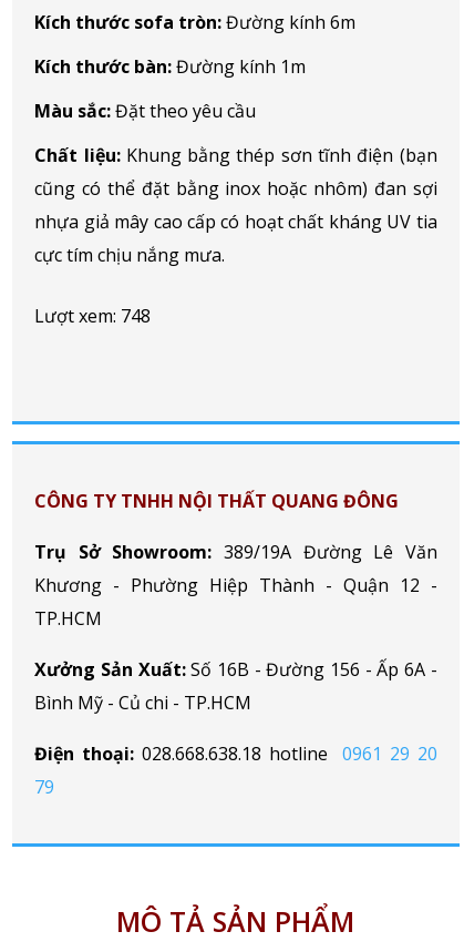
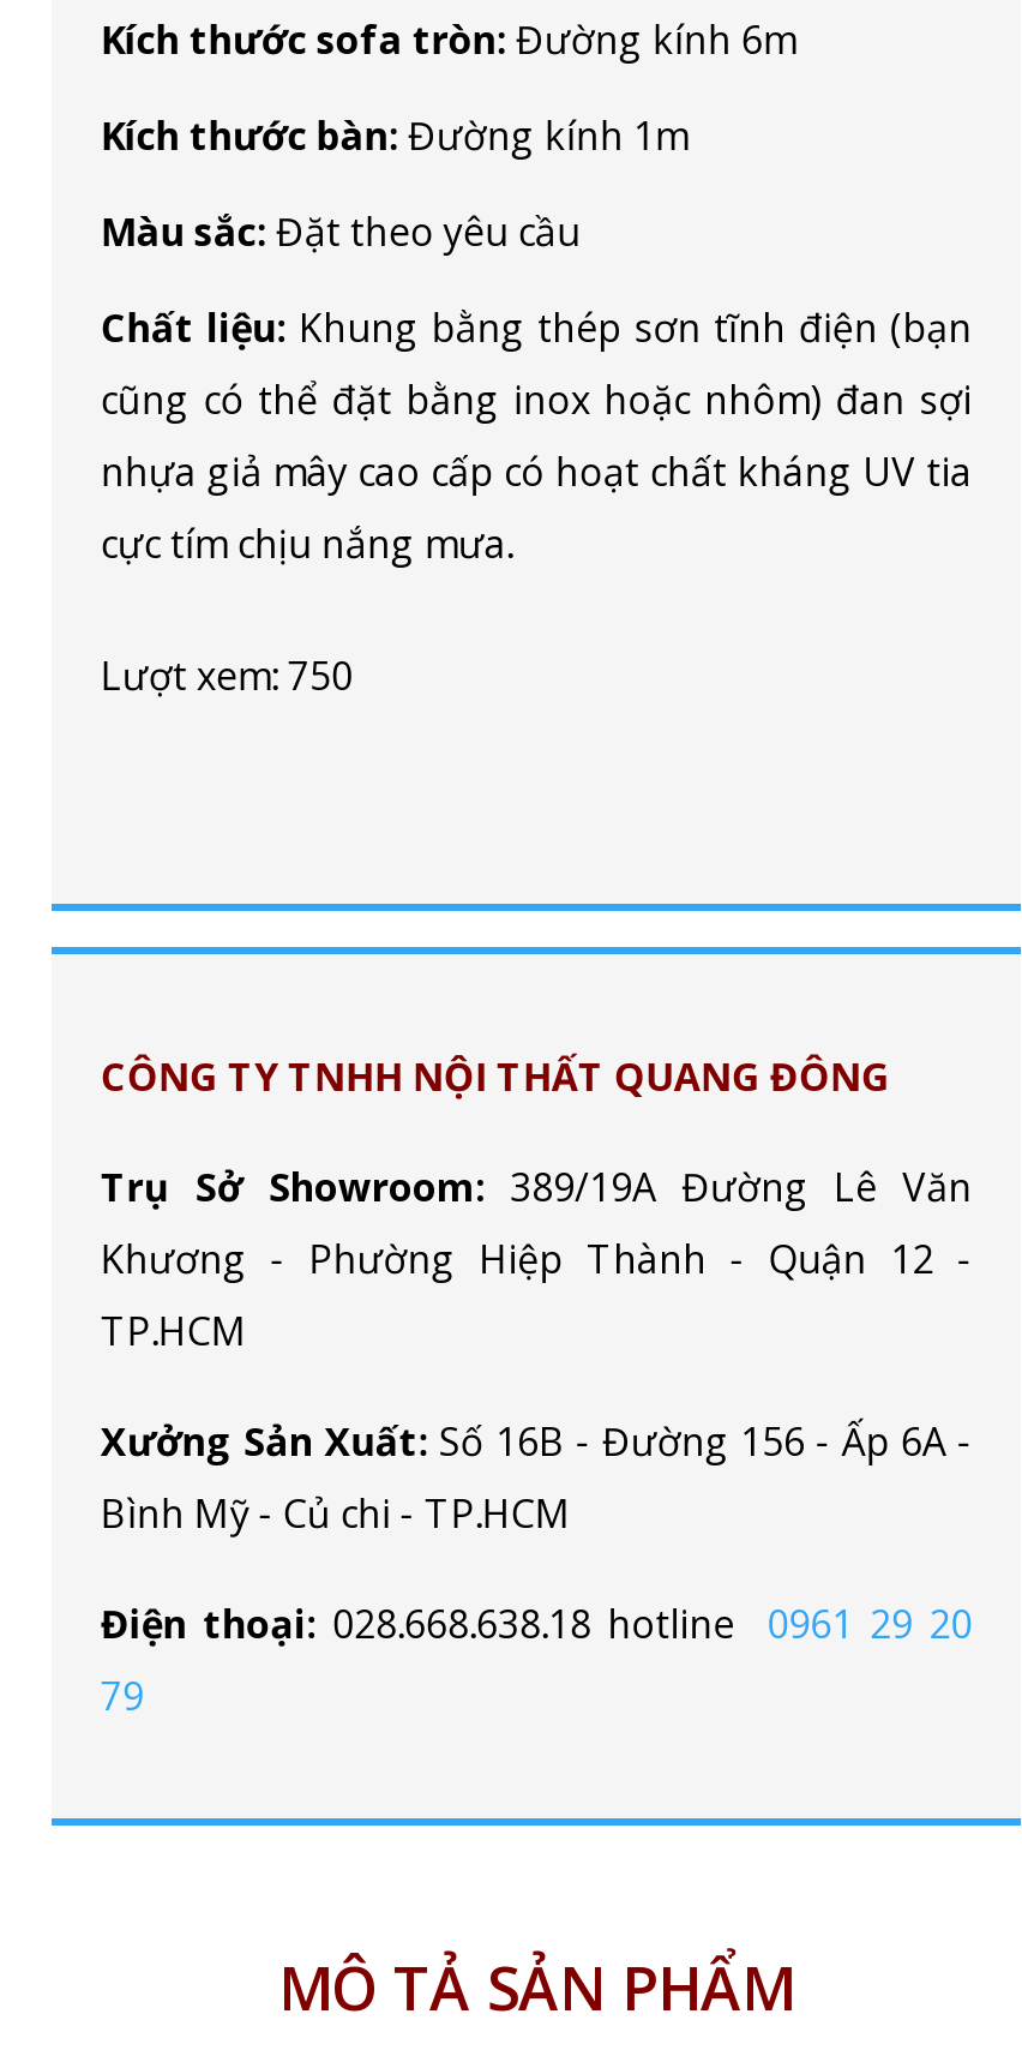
- Lượt xem: 748
+ Lượt xem: 750
